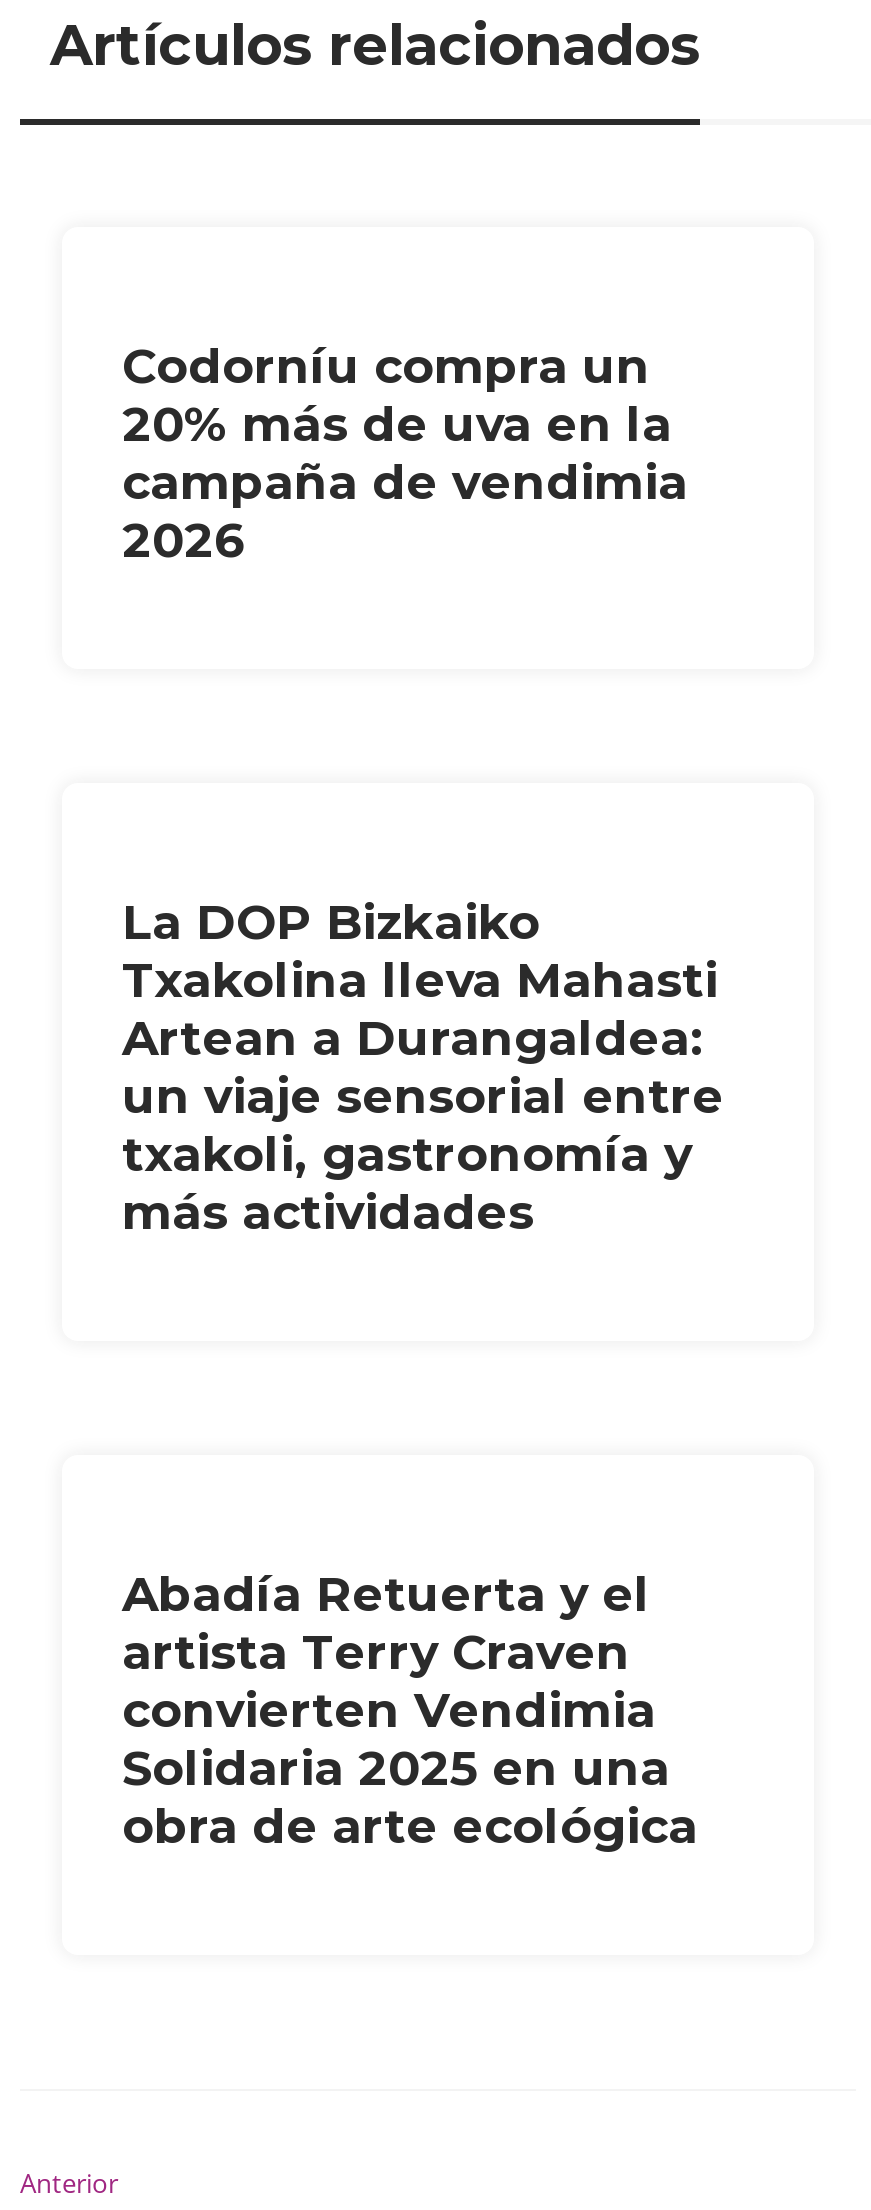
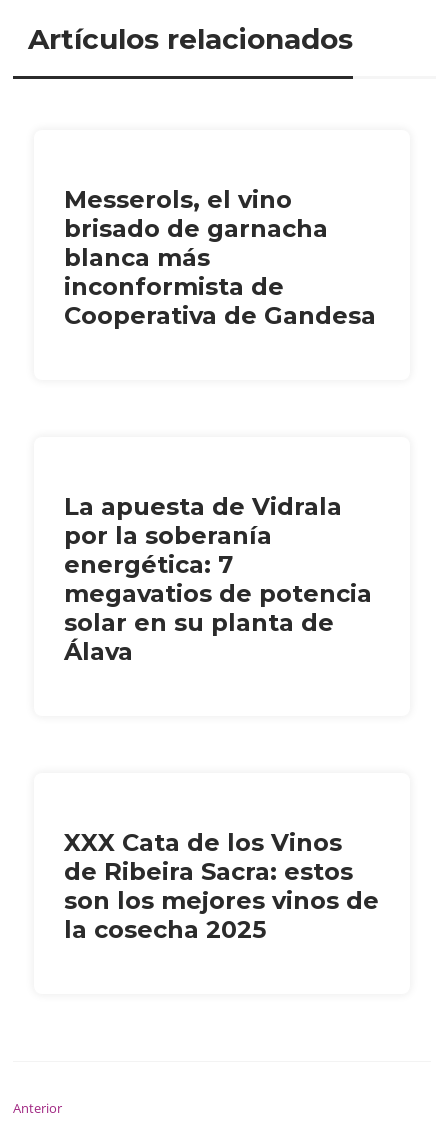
- Codorníu compra un
- 20% más de uva en la
- campaña de vendimia
- 2026
+ Messerols, el vino
+ brisado de garnacha
+ blanca más
+ inconformista de
+ Cooperativa de Gandesa

- La DOP Bizkaiko
- Txakolina lleva Mahasti
- Artean a Durangaldea:
- un viaje sensorial entre
- txakoli, gastronomía y
- más actividades
+ La apuesta de Vidrala
+ por la soberanía
+ energética: 7
+ megavatios de potencia
+ solar en su planta de
+ Álava

- Abadía Retuerta y el
- artista Terry Craven
- convierten Vendimia
- Solidaria 2025 en una
- obra de arte ecológica
+ XXX Cata de los Vinos
+ de Ribeira Sacra: estos
+ son los mejores vinos de
+ la cosecha 2025
